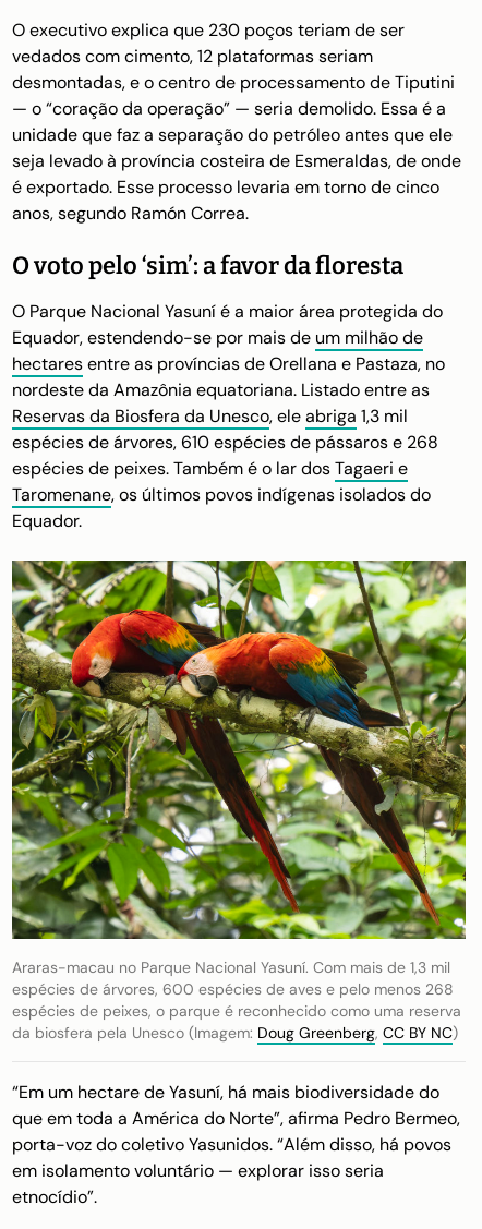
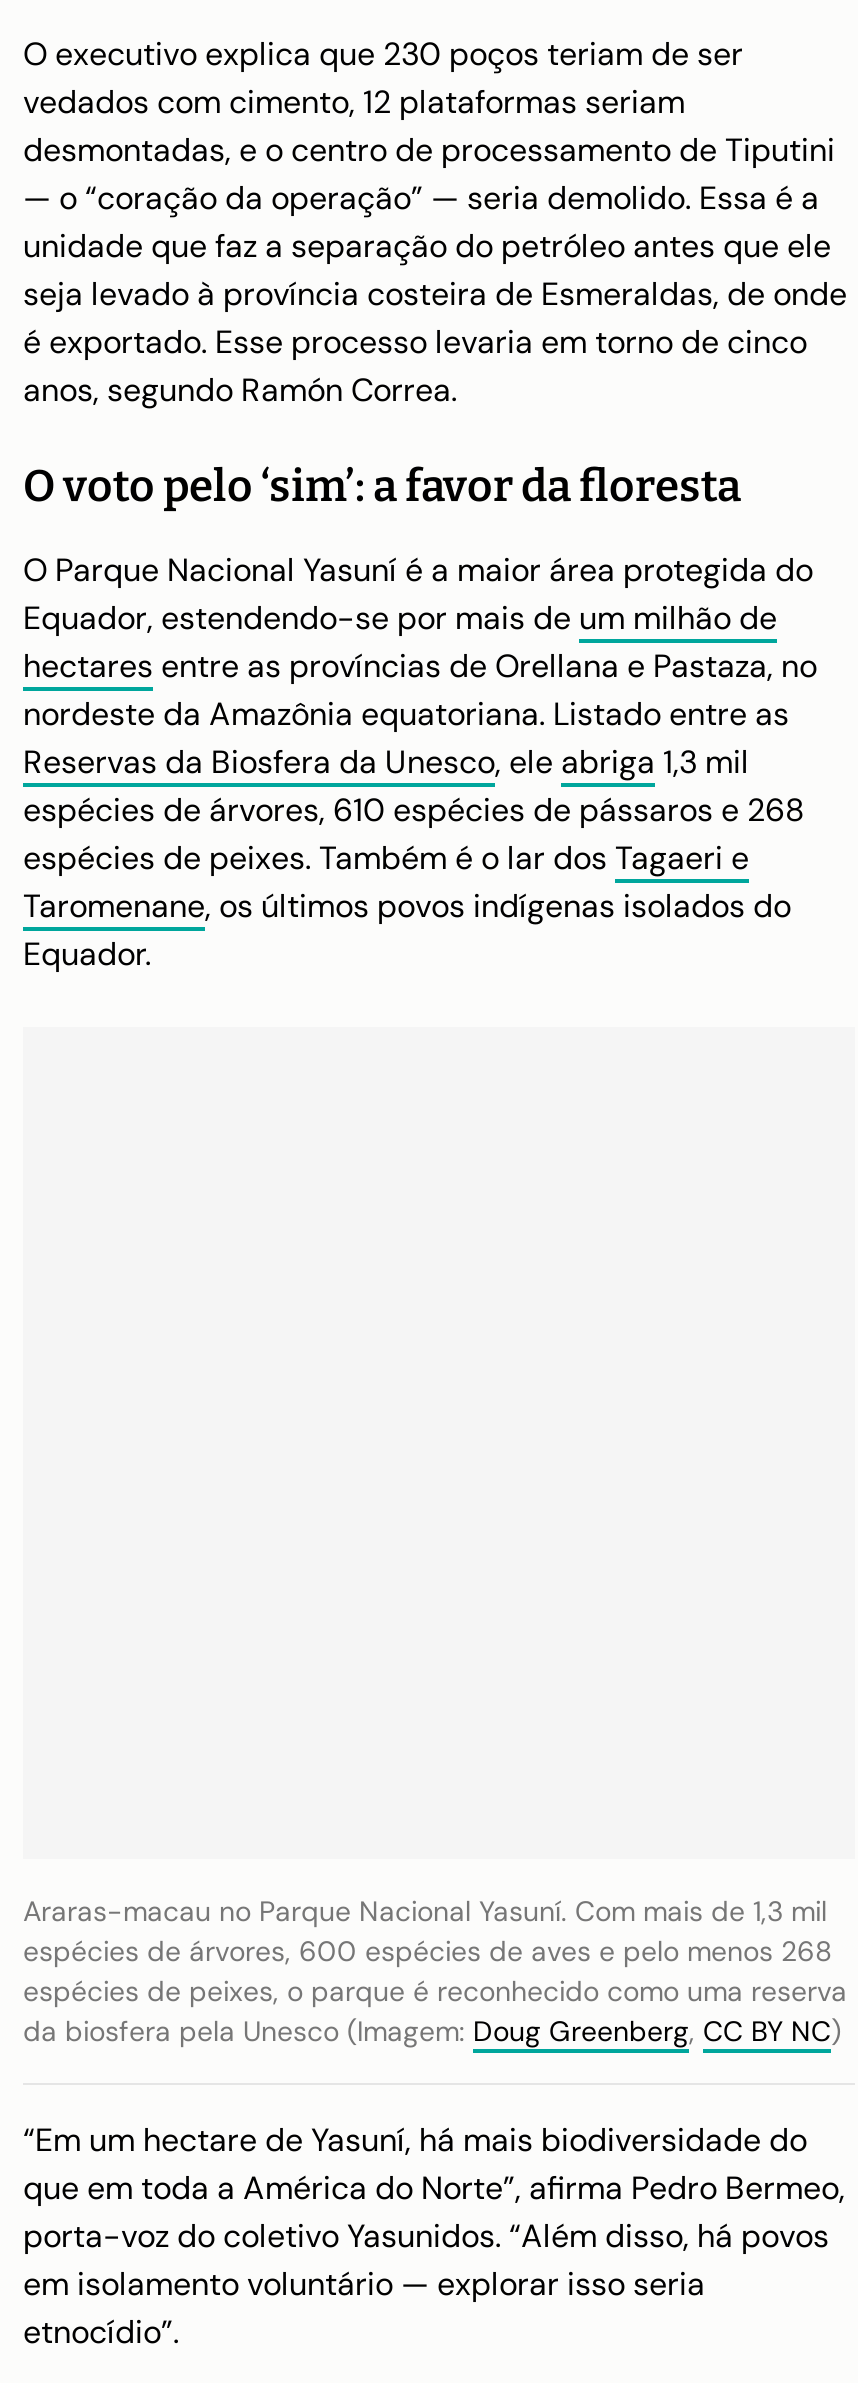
- [image]
